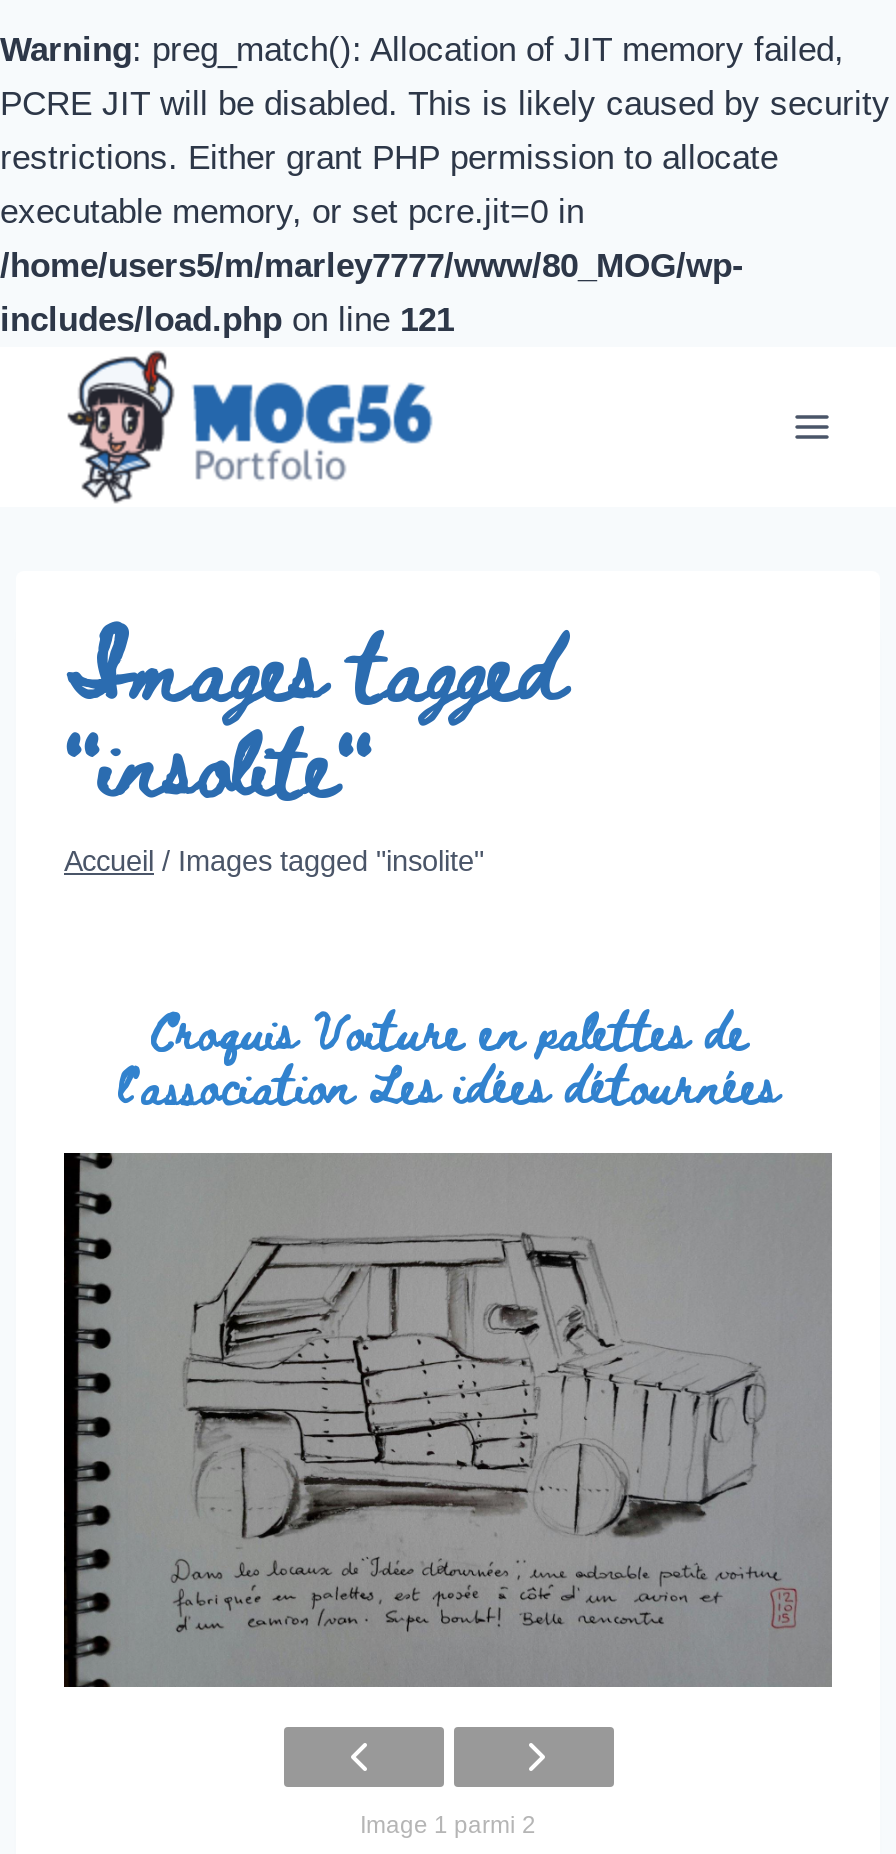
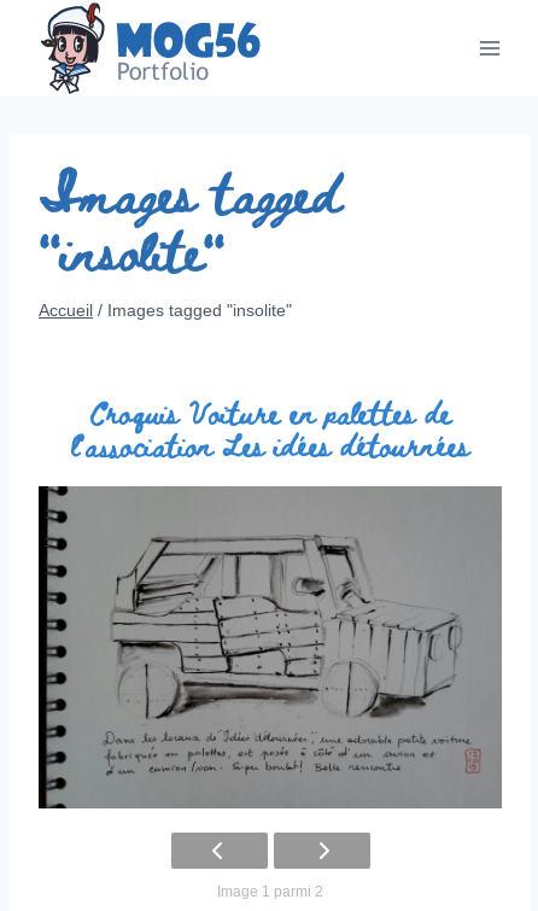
- Warning: preg_match(): Allocation of JIT memory failed,
- PCRE JIT will be disabled. This is likely caused by security
- restrictions. Either grant PHP permission to allocate
- executable memory, or set pcre.jit=0 in
- /home/users5/m/marley7777/www/80_MOG/wp-
- includes/load.php on line 121
